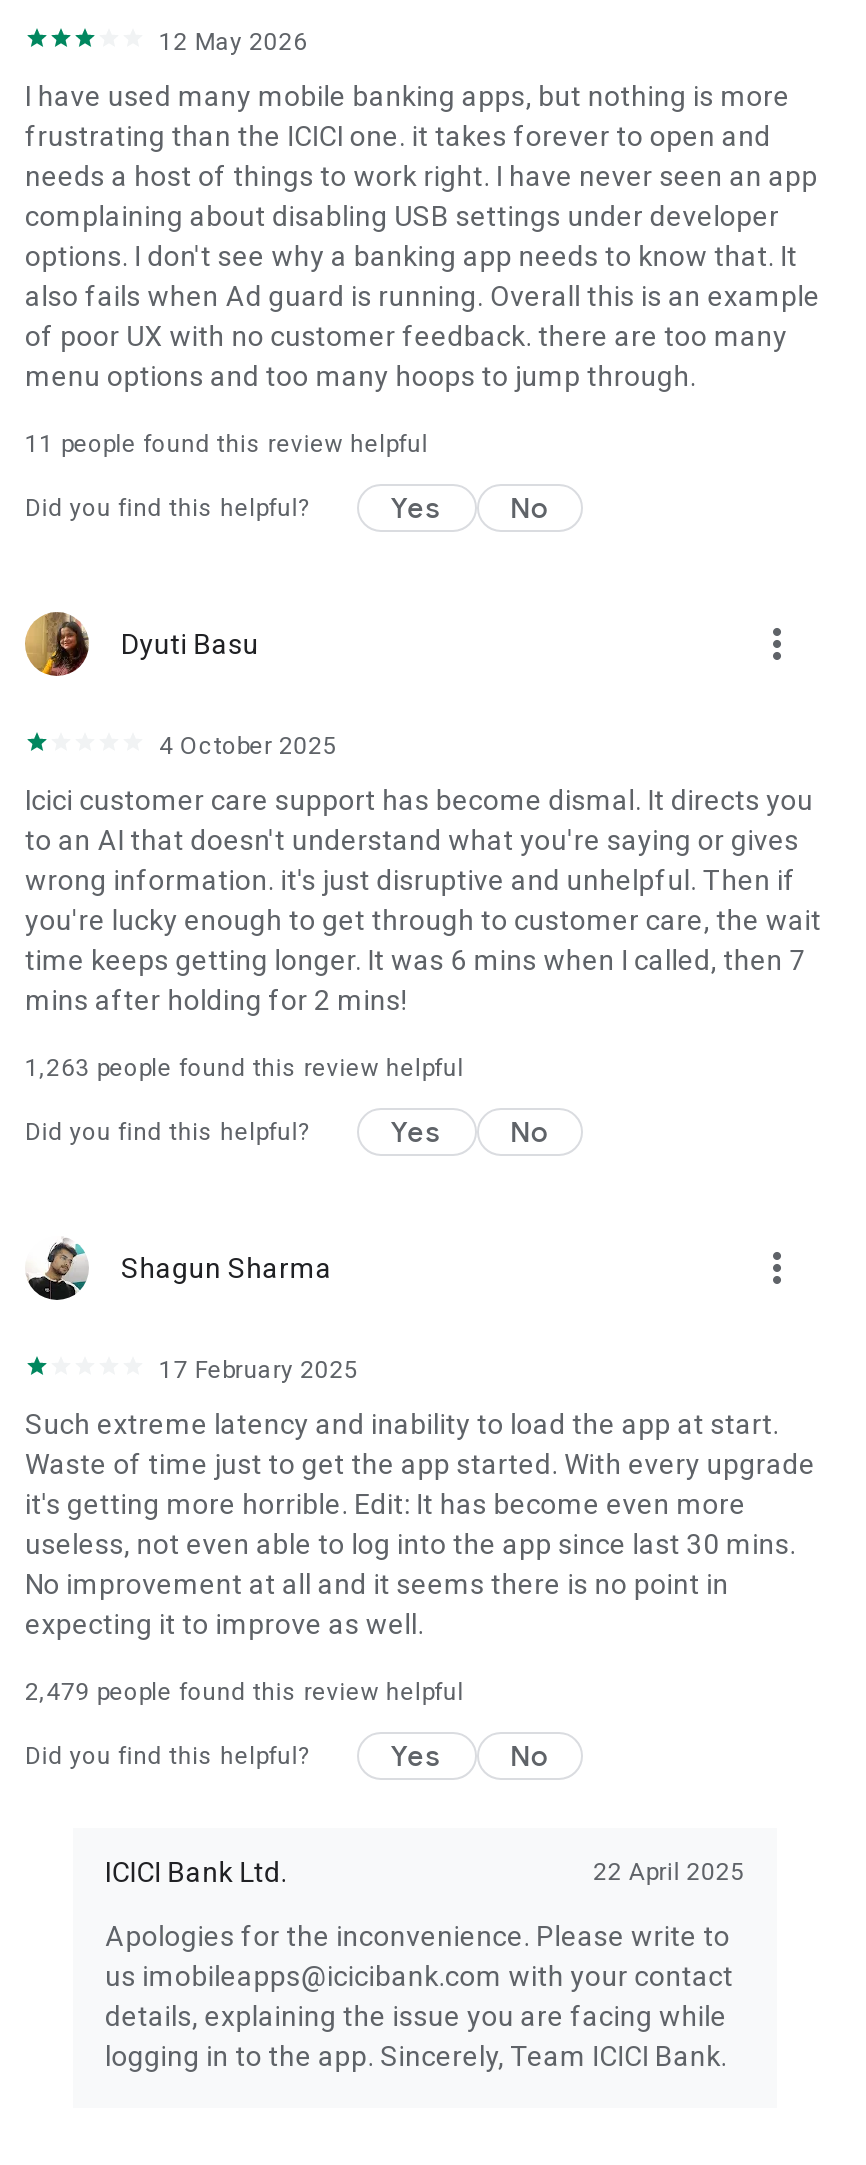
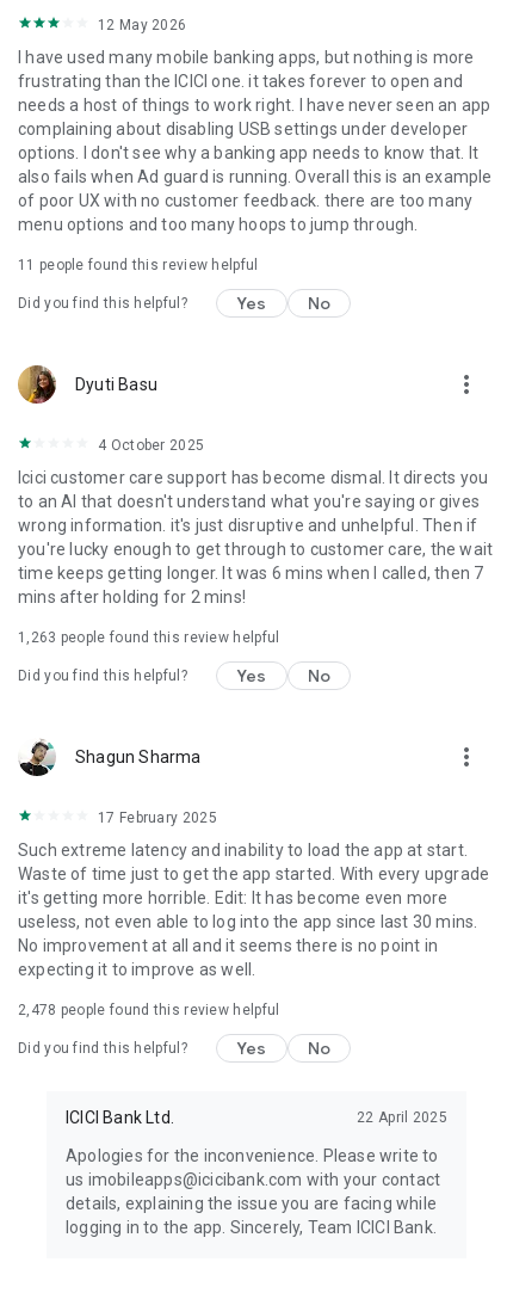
- 2,479 people found this review helpful
+ 2,478 people found this review helpful
